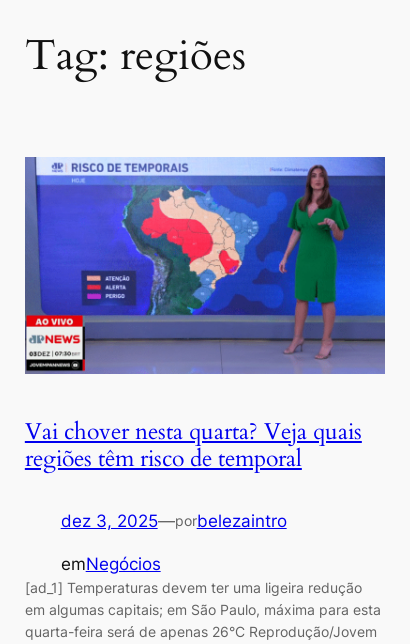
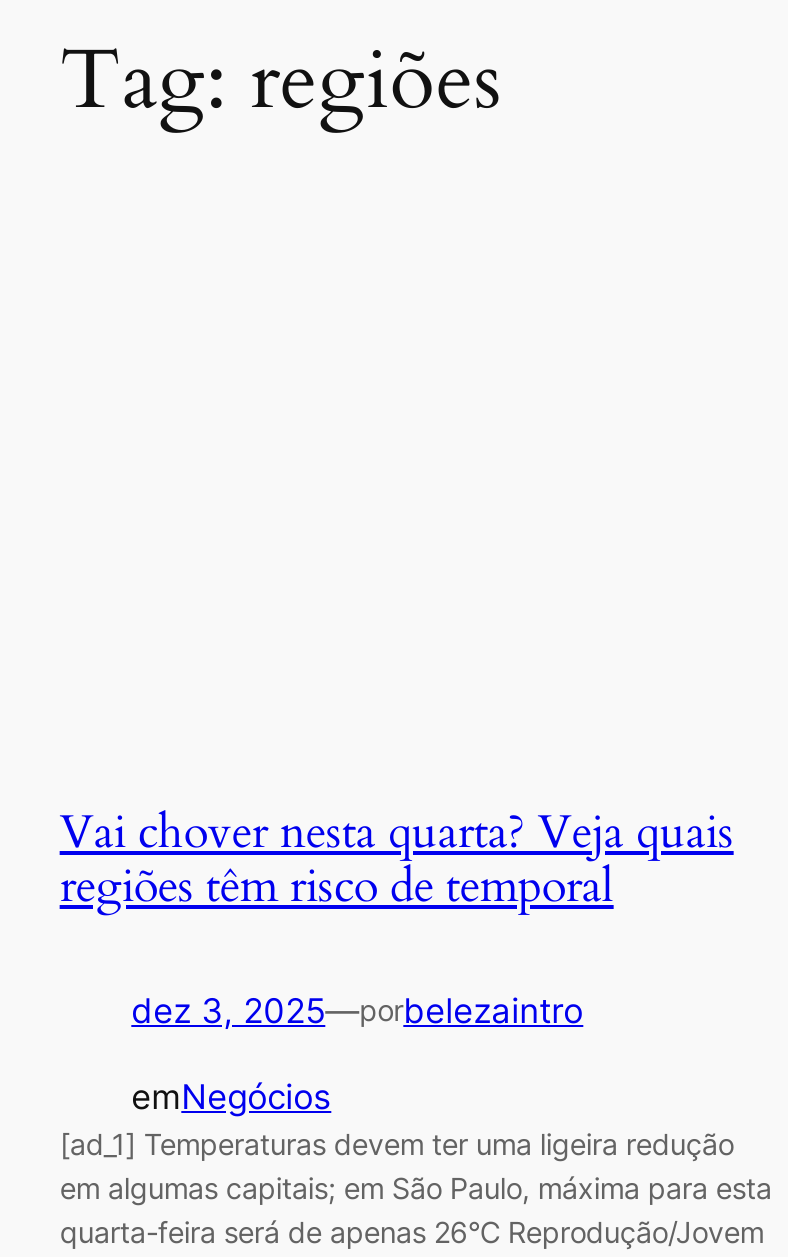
- [image]
